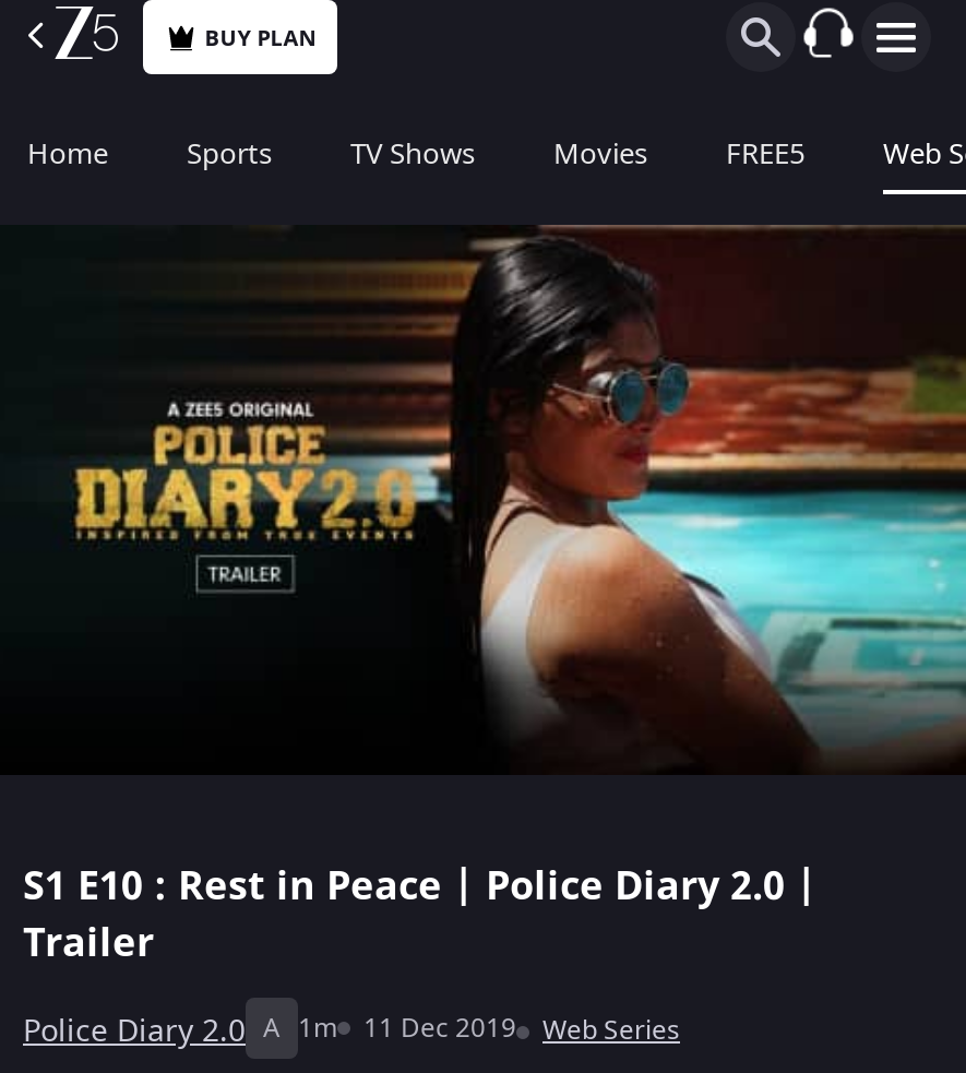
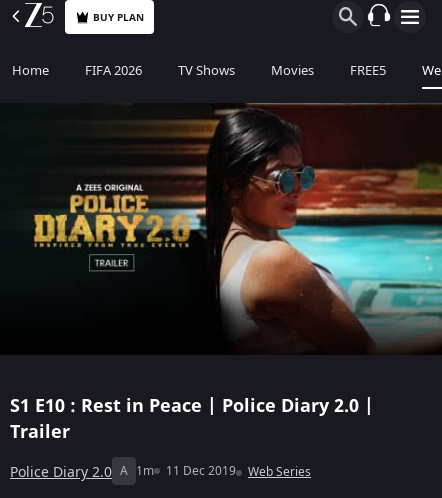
- Sports
+ FIFA 2026
